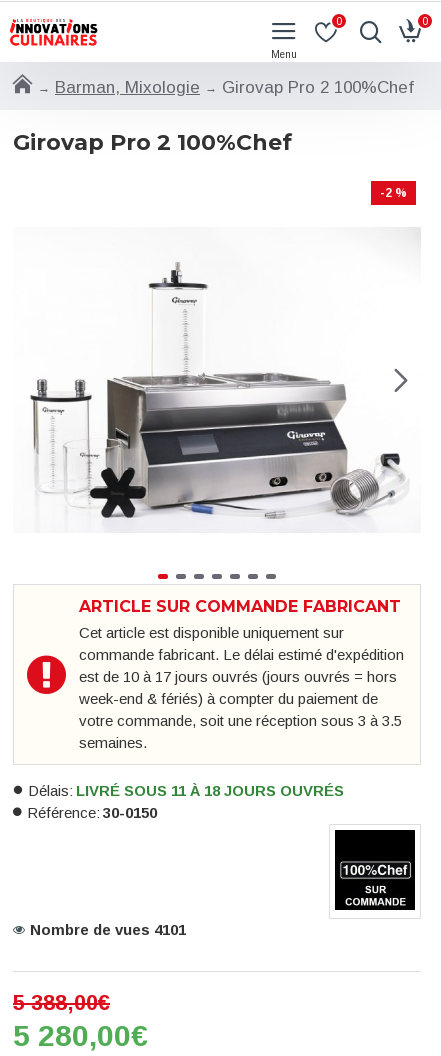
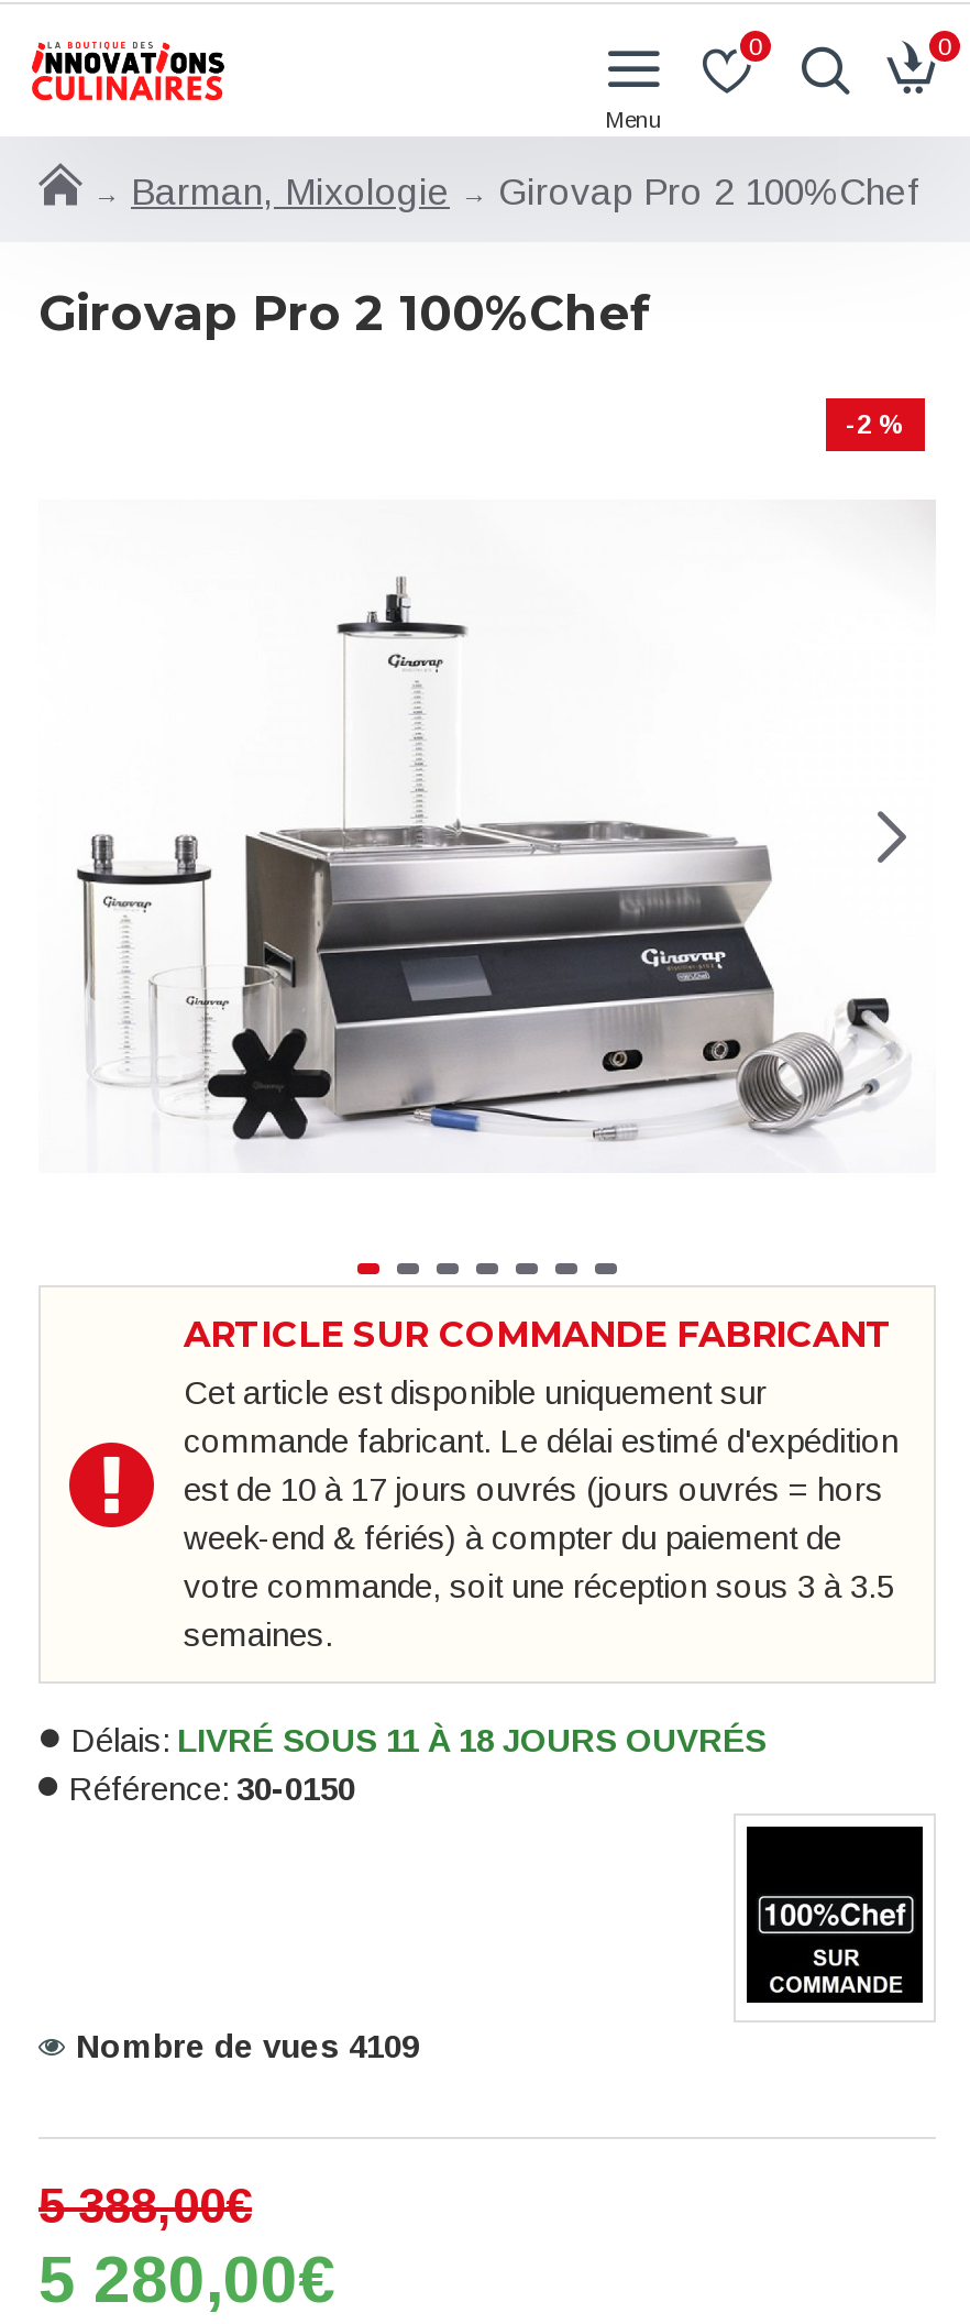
- Nombre de vues 4101
+ Nombre de vues 4109
